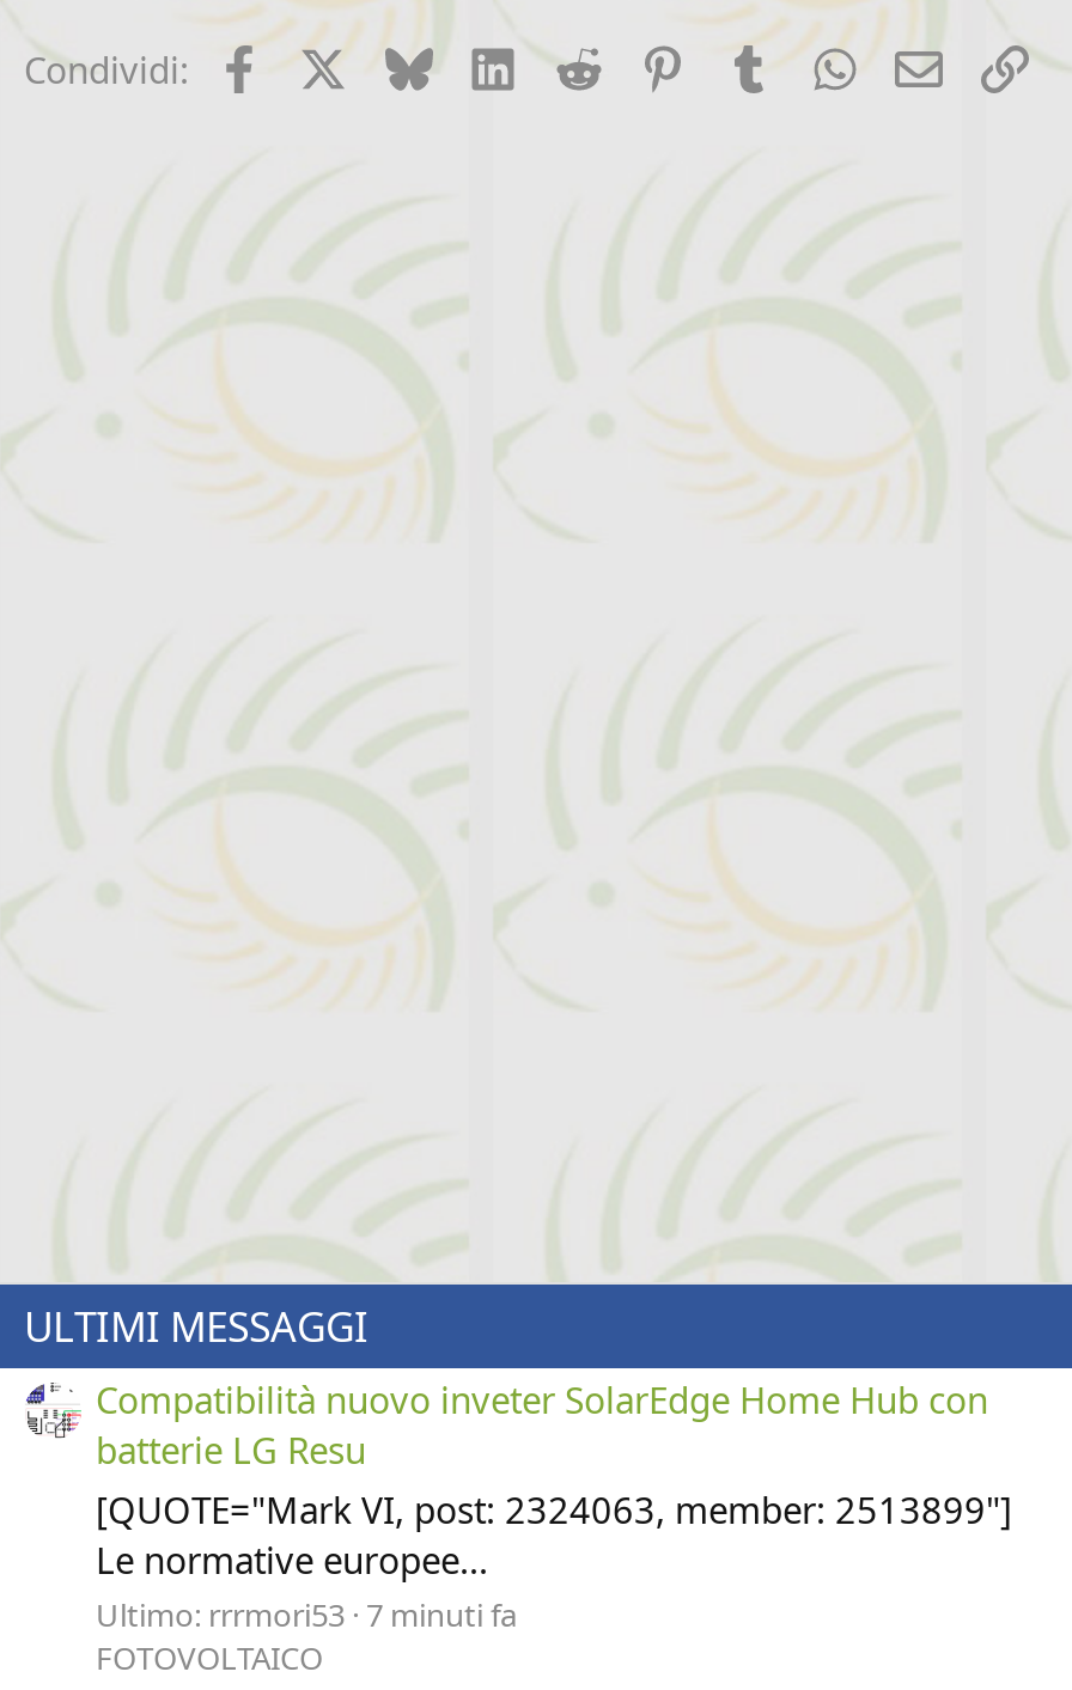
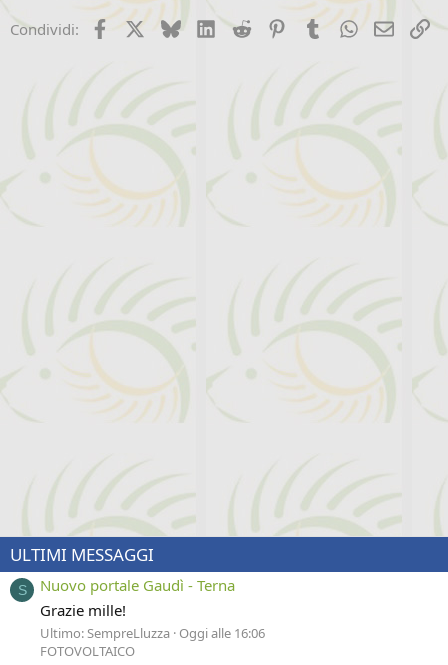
- Compatibilità nuovo inveter SolarEdge Home Hub con
- batterie LG Resu
- [QUOTE="Mark VI, post: 2324063, member: 2513899"]
- Le normative europee...
- Ultimo: rrrmori53 7 minuti fa
+ S
+ Nuovo portale Gaudì - Terna
+ Grazie mille!
+ Ultimo: SempreLluzza Oggi alle 16:06
